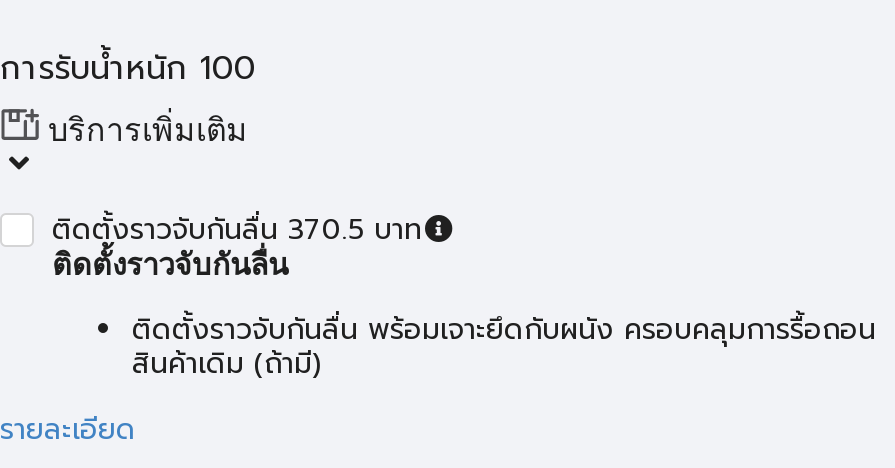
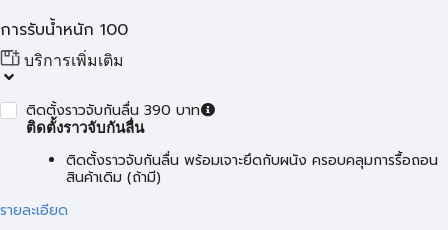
- ติดตั้งราวจับกันลื่น 370.5 บาท
+ ติดตั้งราวจับกันลื่น 390 บาท
